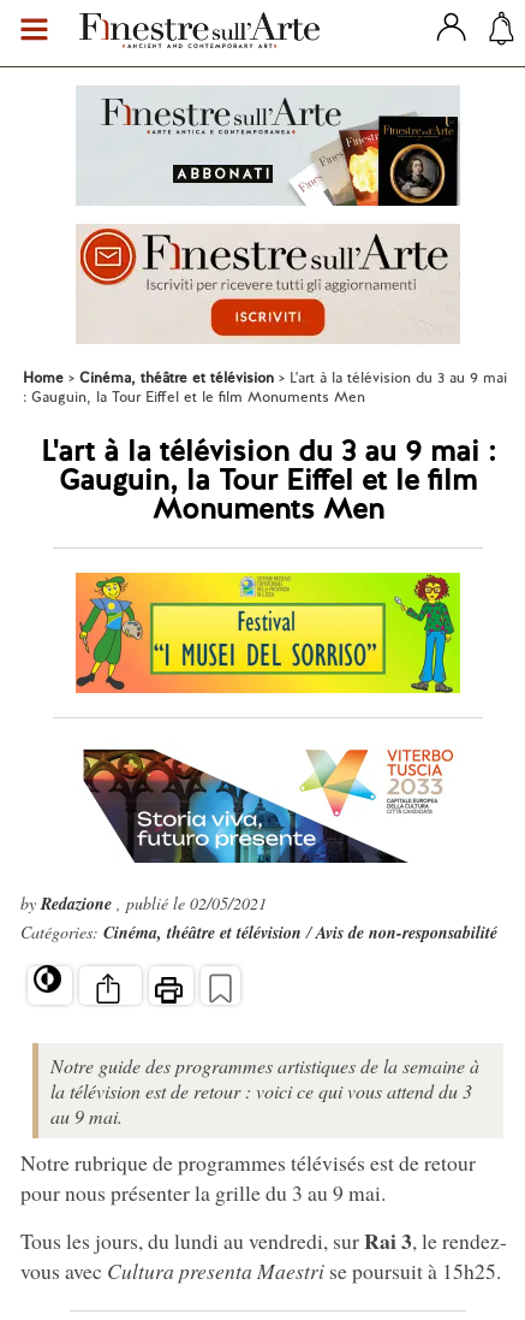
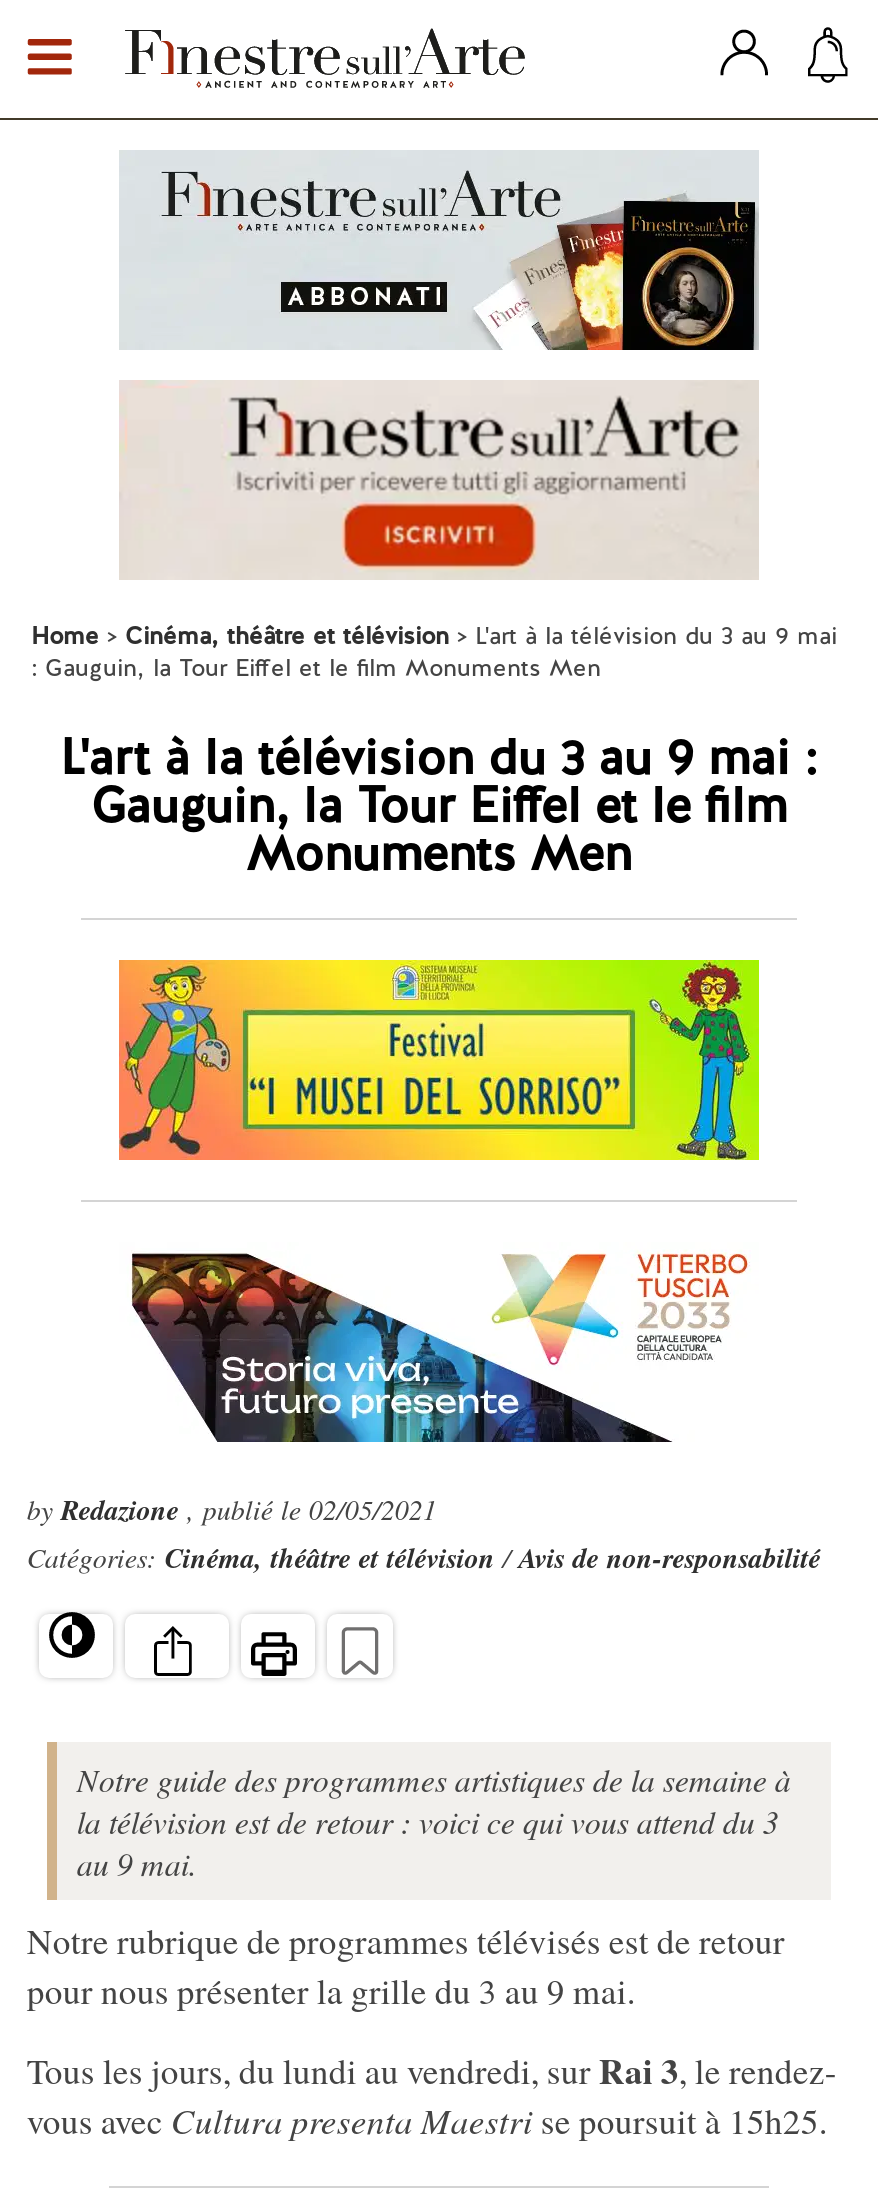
- [image]
